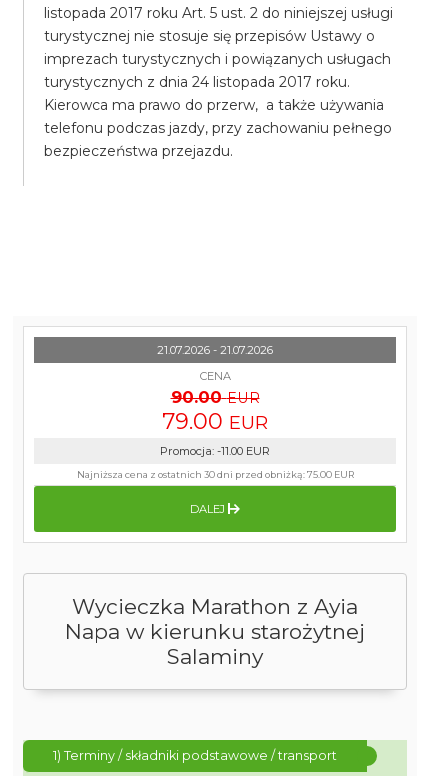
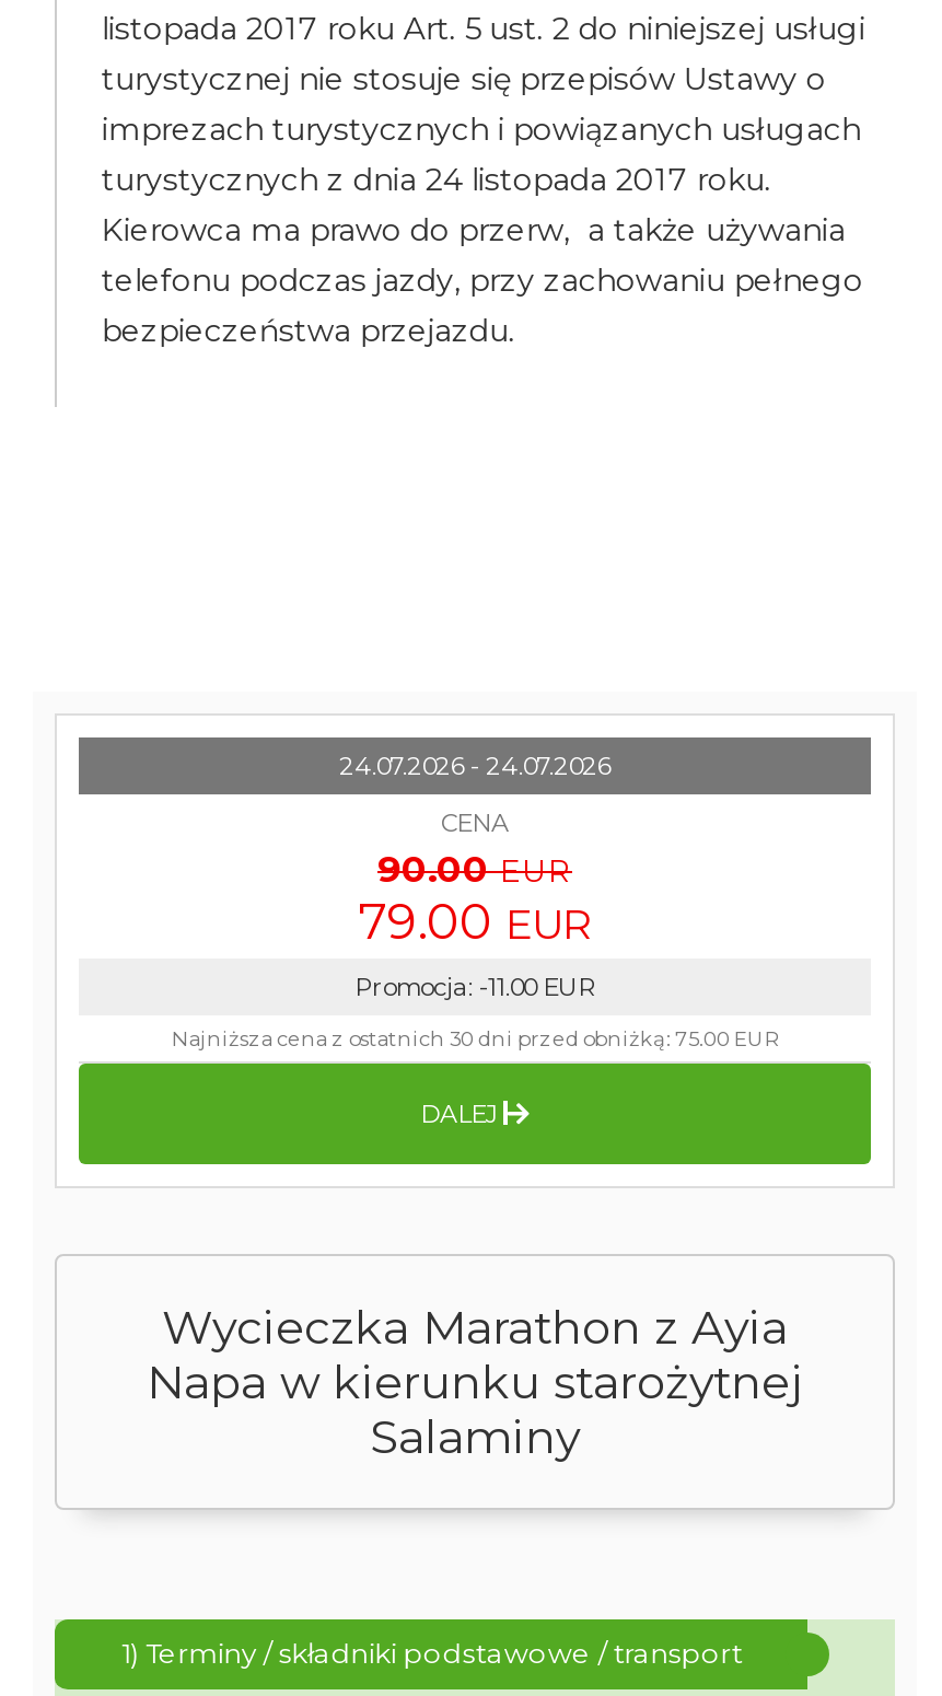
- 21.07.2026 - 21.07.2026
+ 24.07.2026 - 24.07.2026
